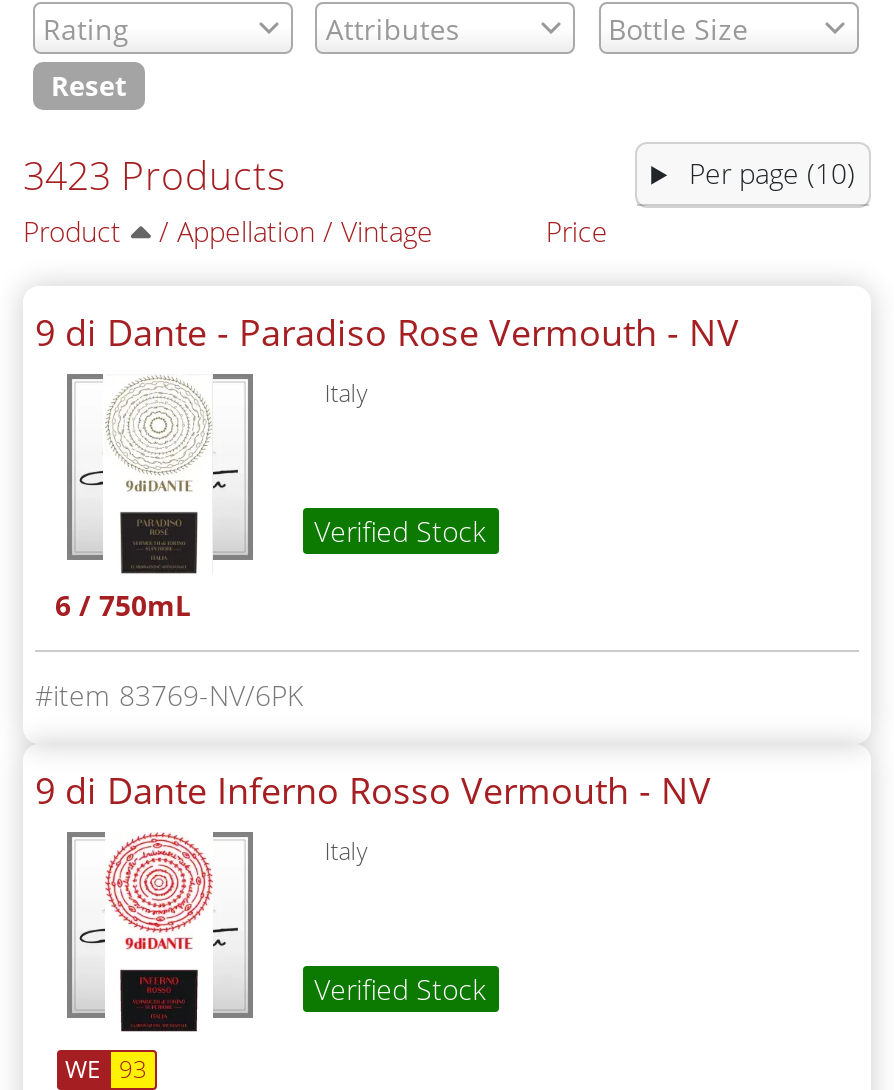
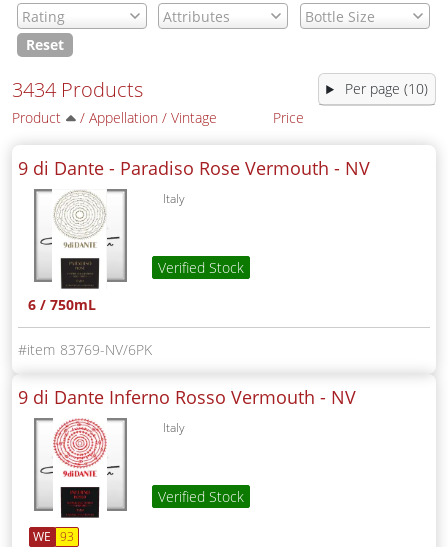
- 3423 Products
+ 3434 Products
